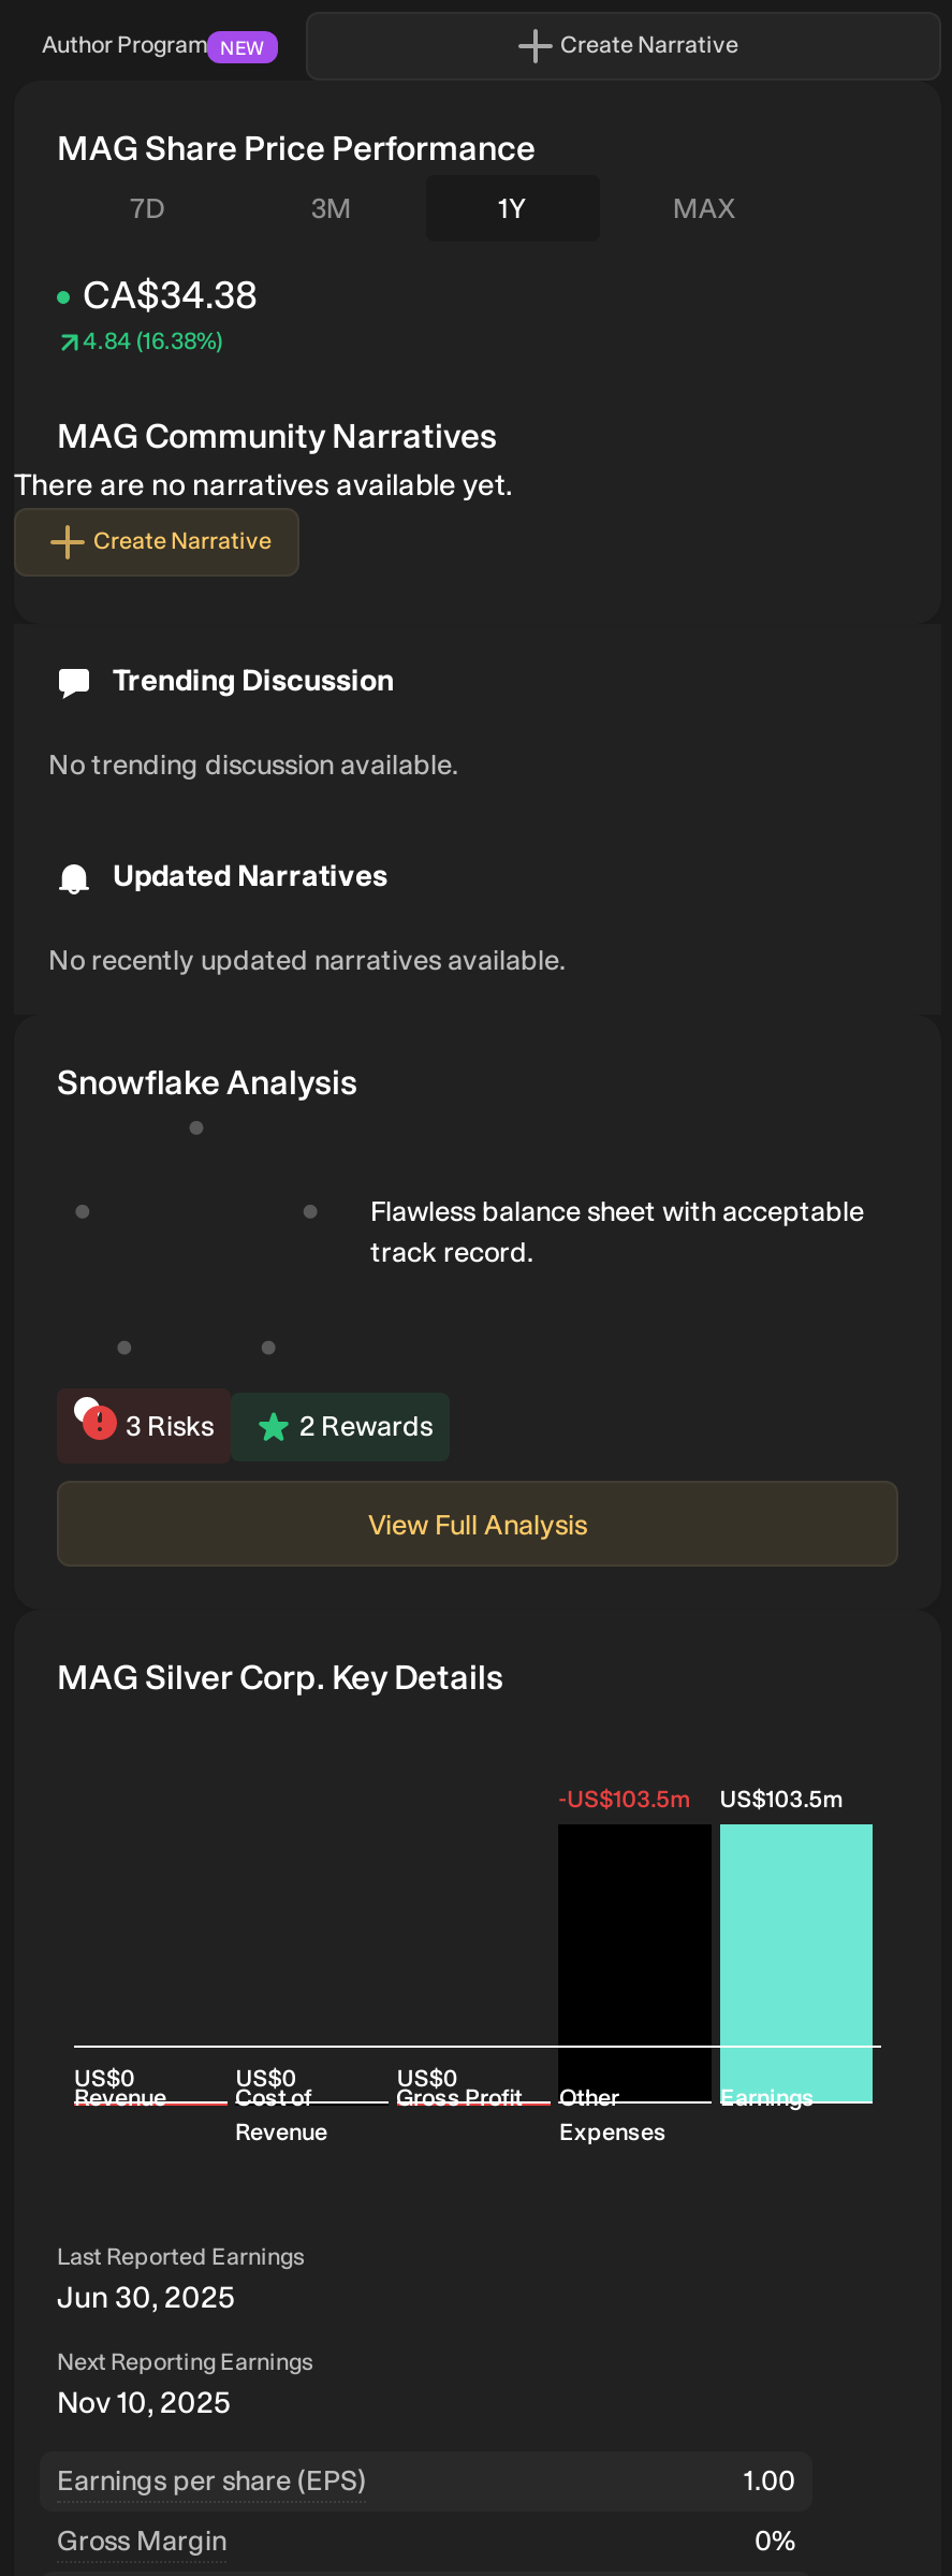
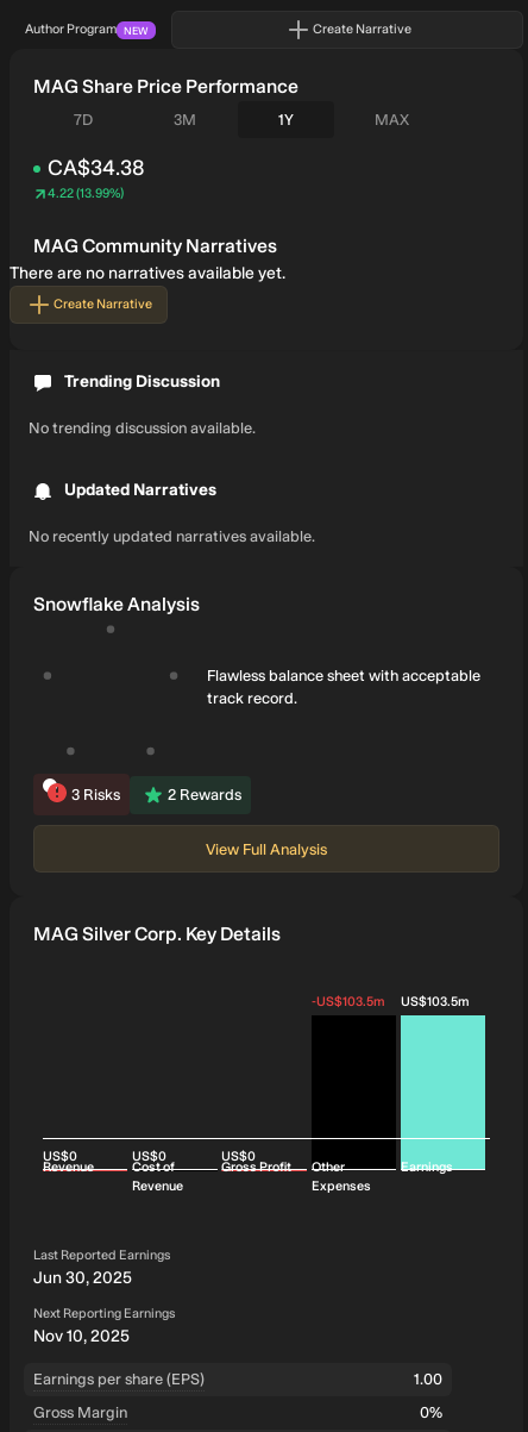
- 4.84 (16.38%)
+ 4.22 (13.99%)
